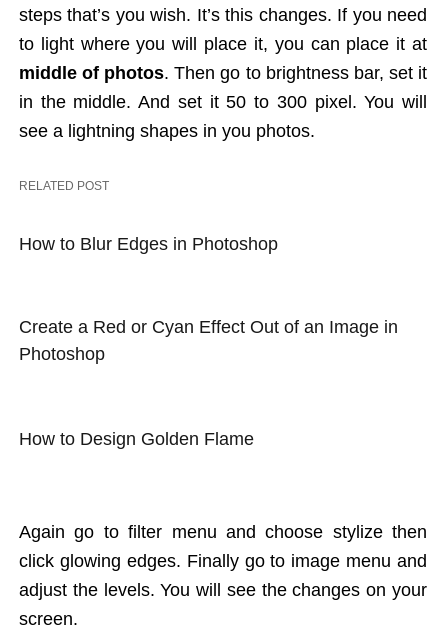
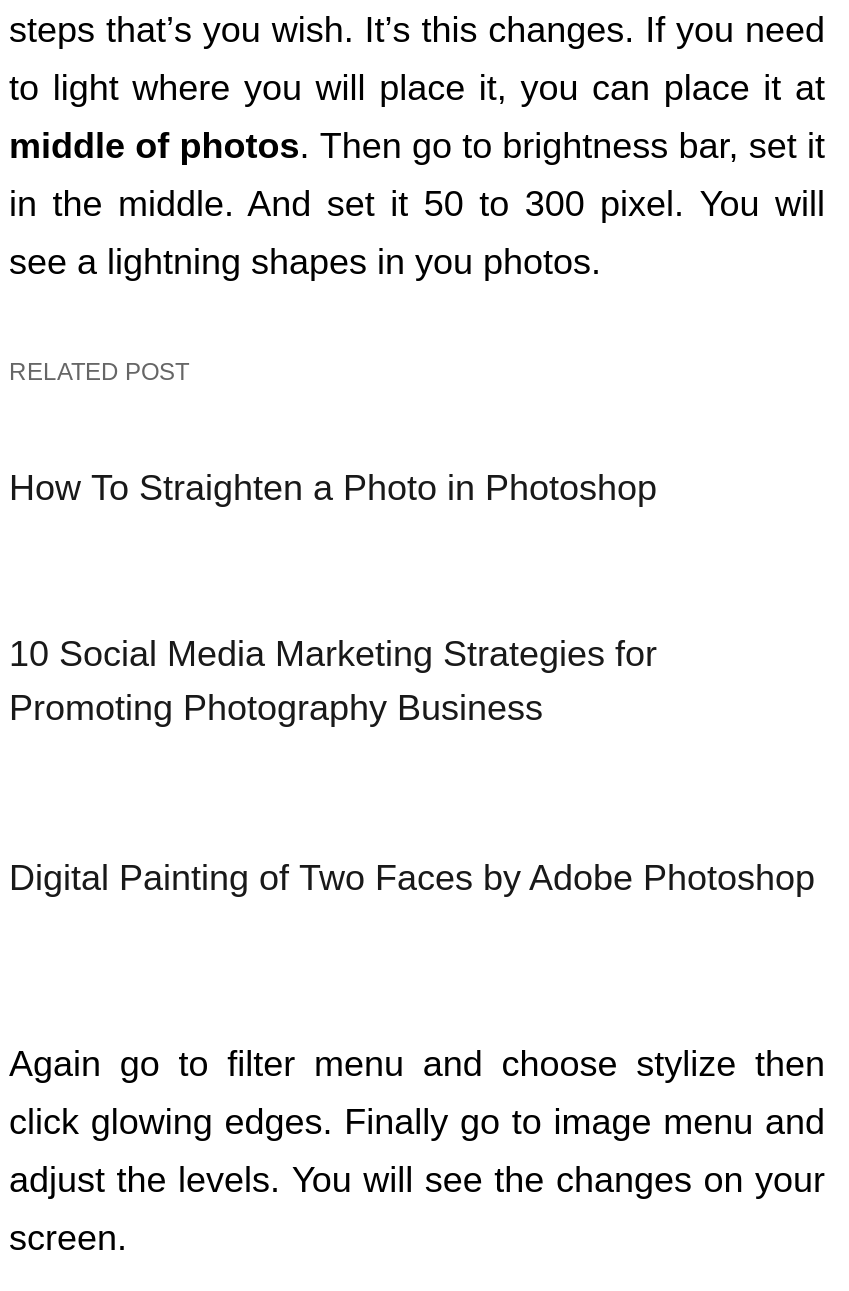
- How to Blur Edges in Photoshop
+ How To Straighten a Photo in Photoshop

- Create a Red or Cyan Effect Out of an Image in
- Photoshop
+ 10 Social Media Marketing Strategies for
+ Promoting Photography Business

- How to Design Golden Flame
+ Digital Painting of Two Faces by Adobe Photoshop
